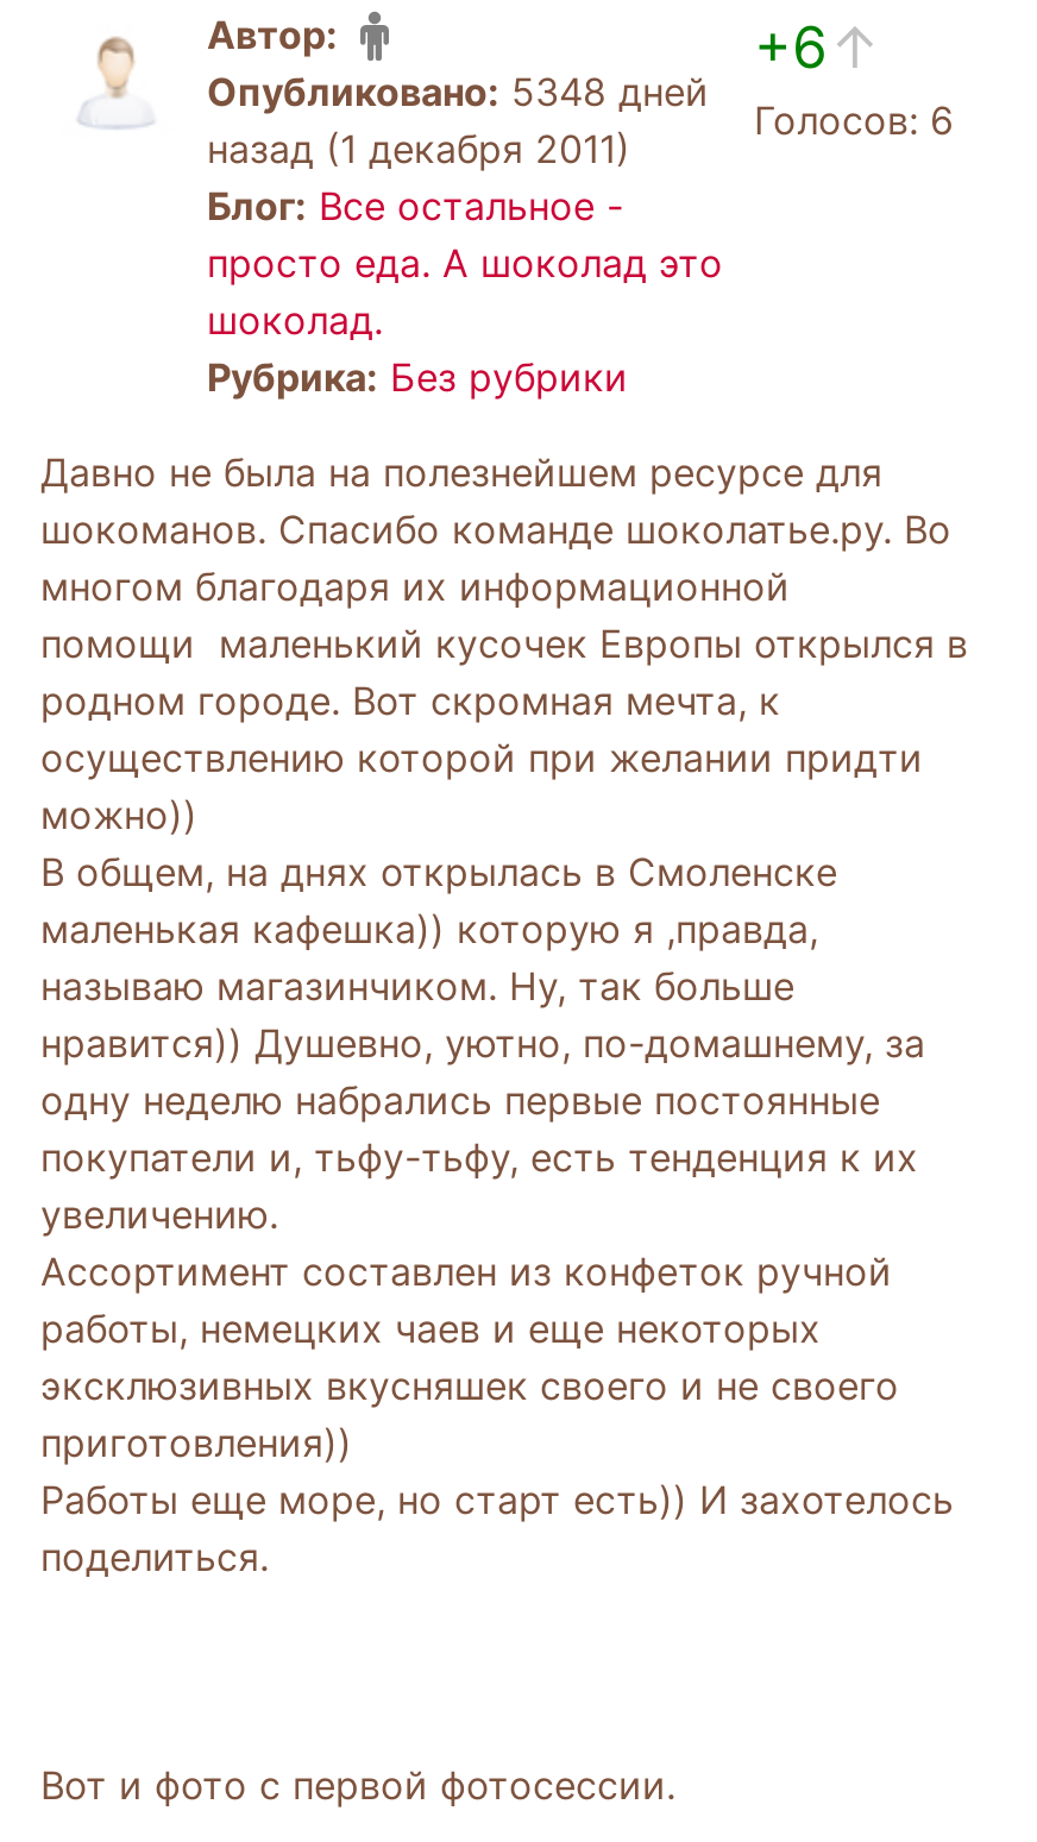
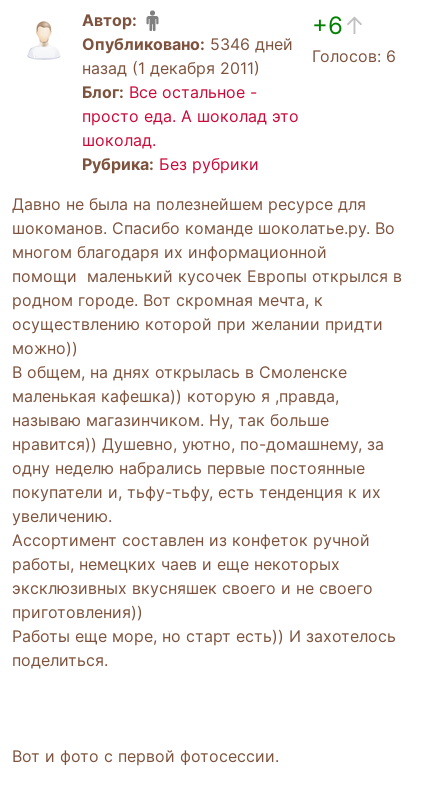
- Опубликовано: 5348 дней
+ Опубликовано: 5346 дней
